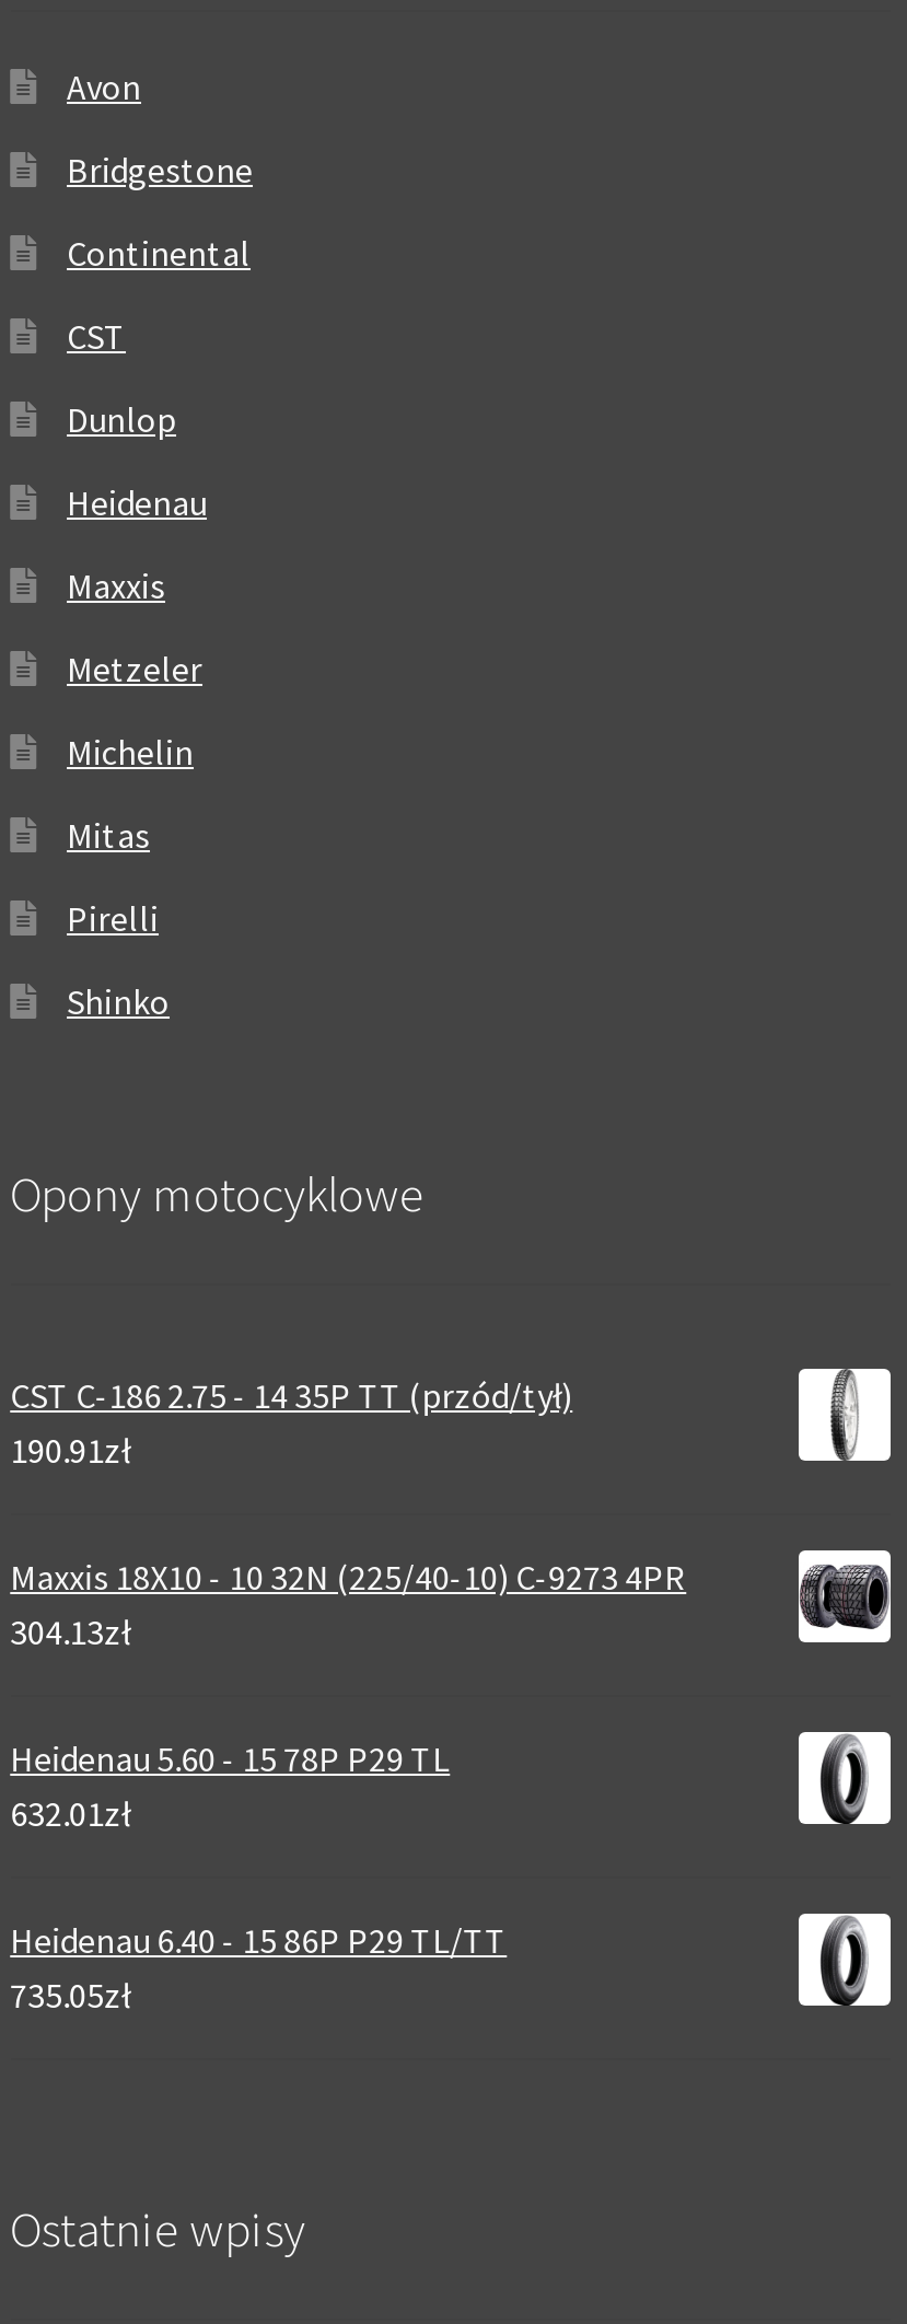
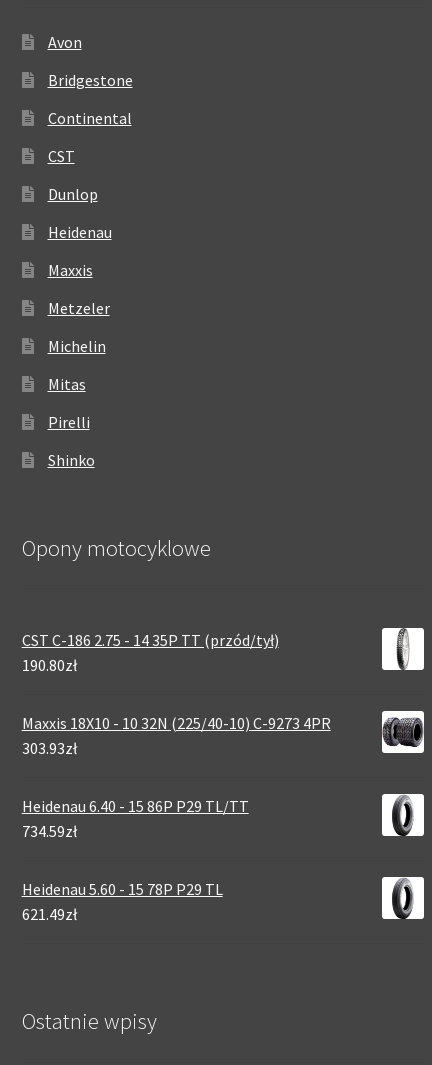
- 190.91zł
+ 190.80zł

- 304.13zł
- 632.01zł
+ 303.93zł

moved down: Heidenau 5.60 - 15 78P P29 TL

moved up: Heidenau 6.40 - 15 86P P29 TL/TT

- 735.05zł
+ 734.59zł
+ 621.49zł
